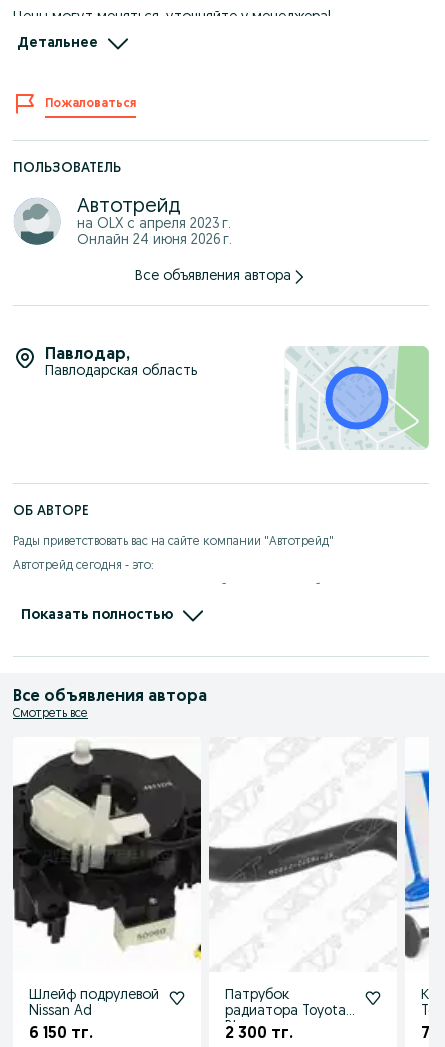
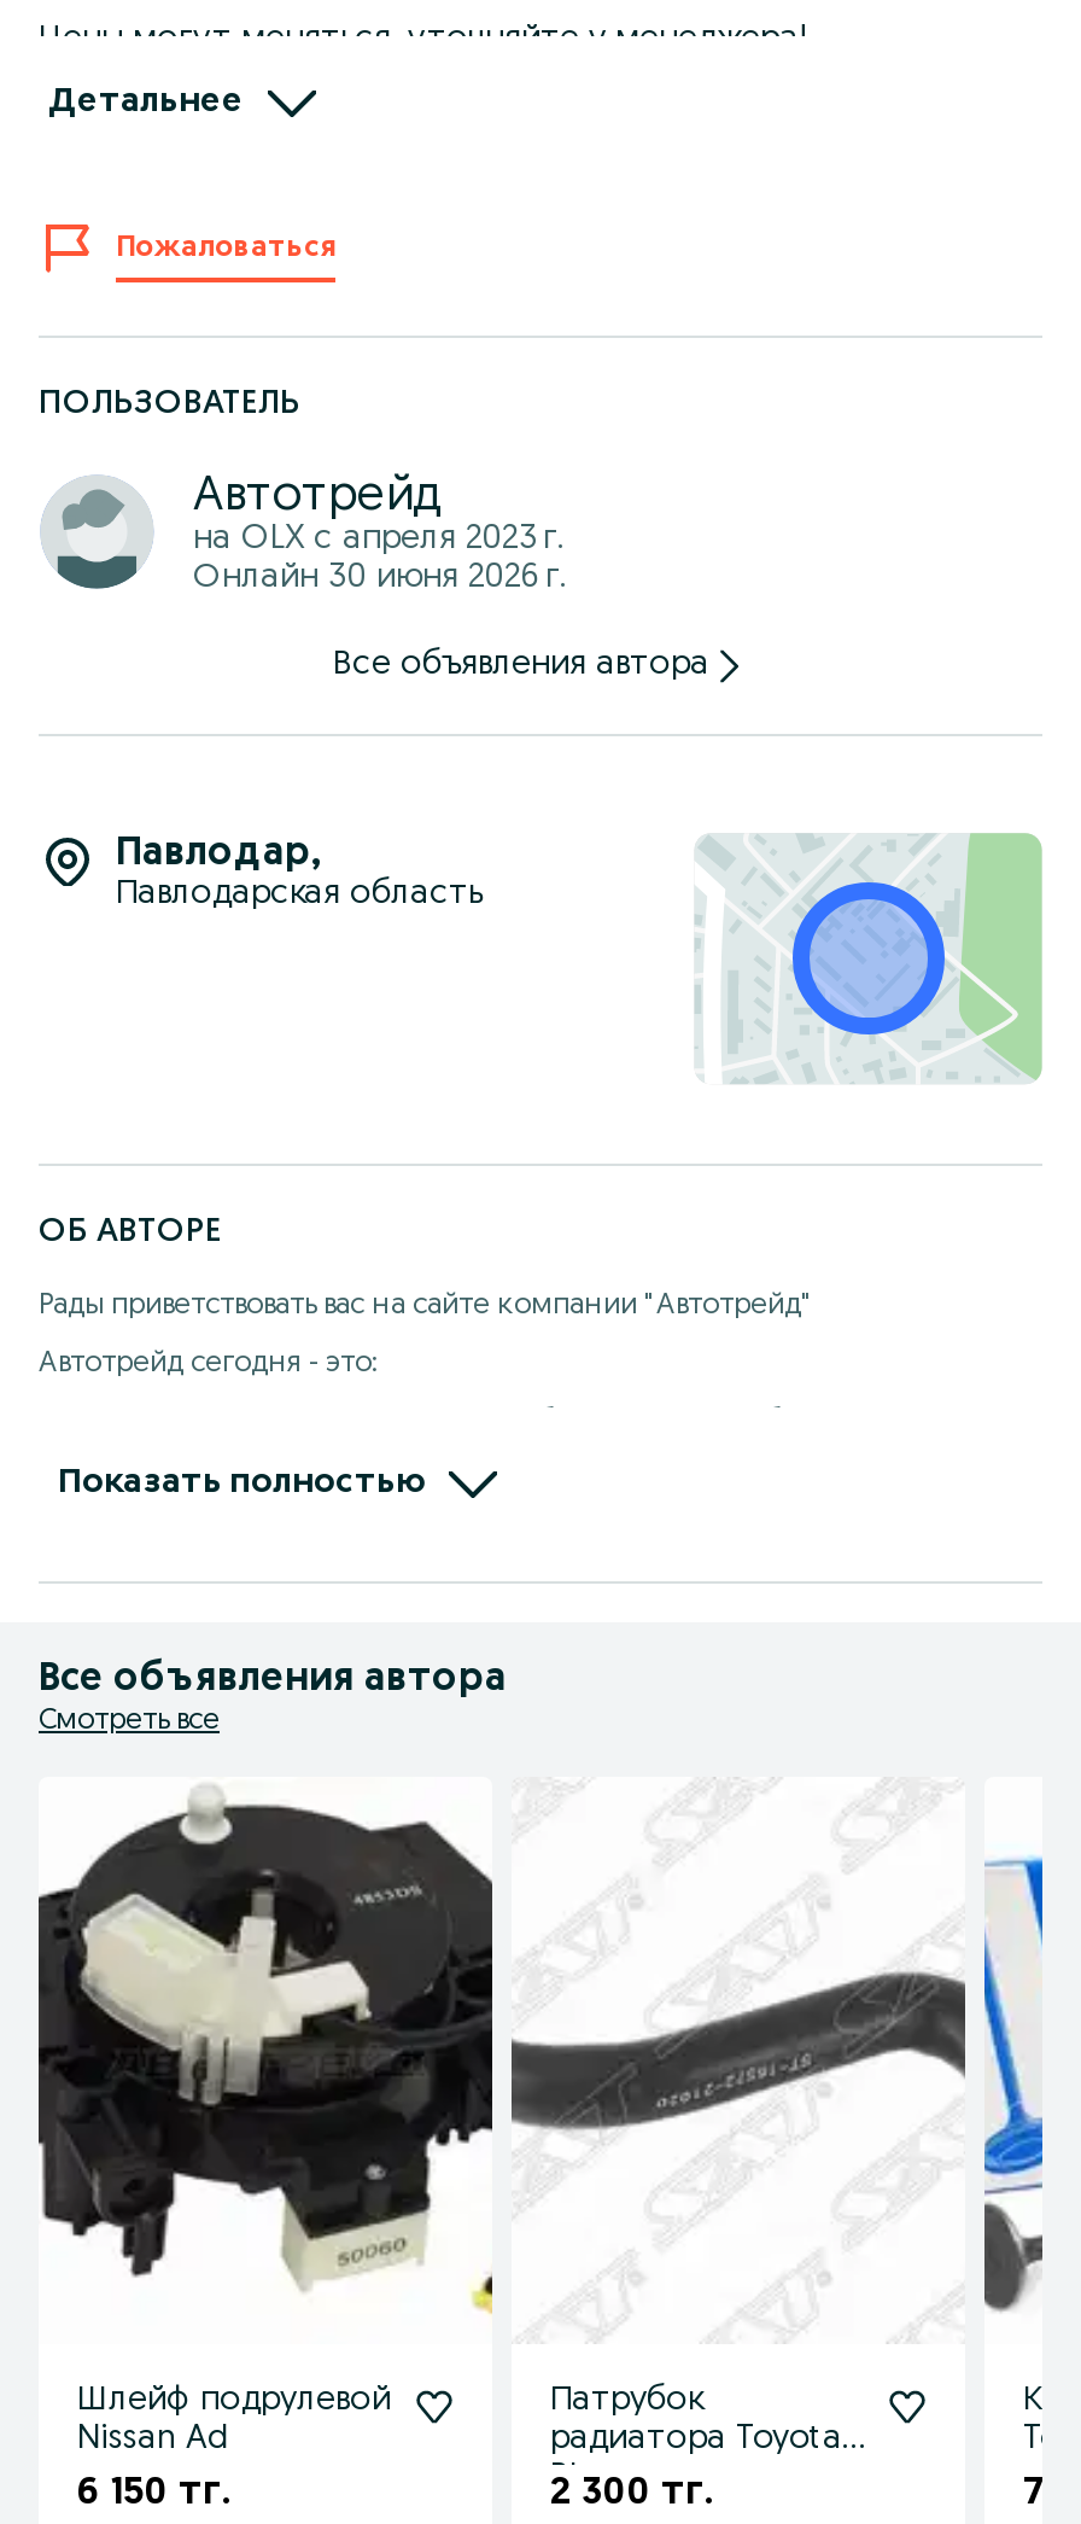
- Онлайн 24 июня 2026 г.
+ Онлайн 30 июня 2026 г.
